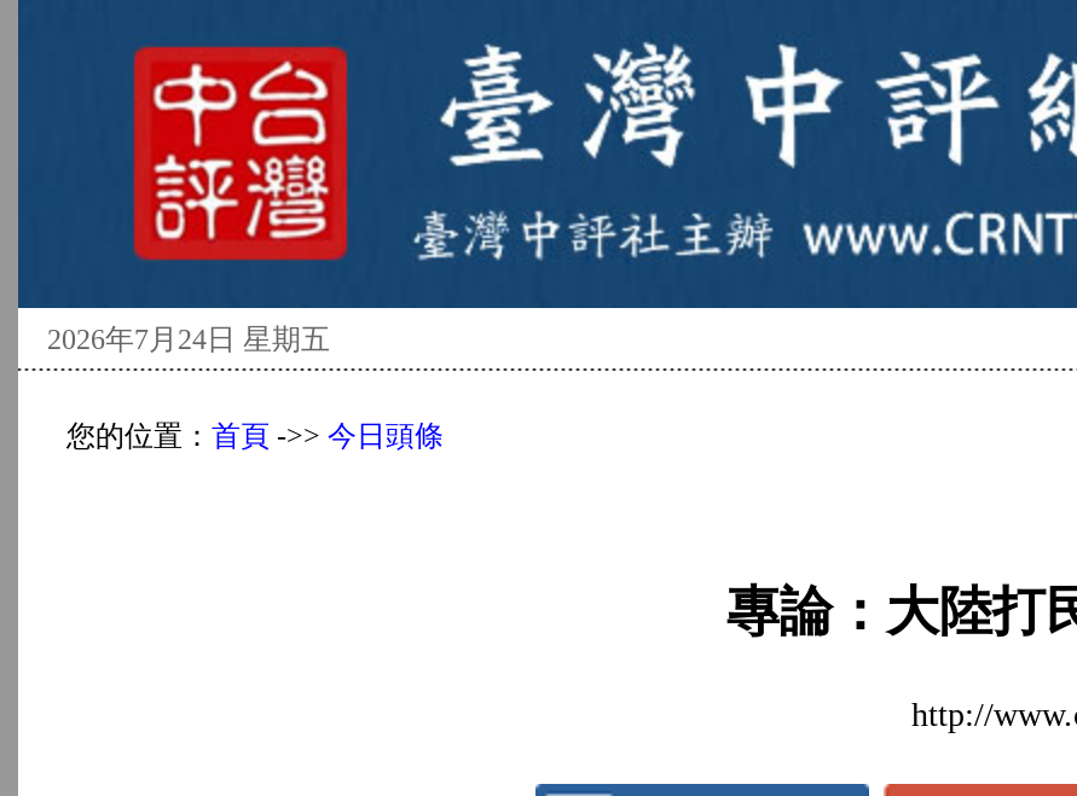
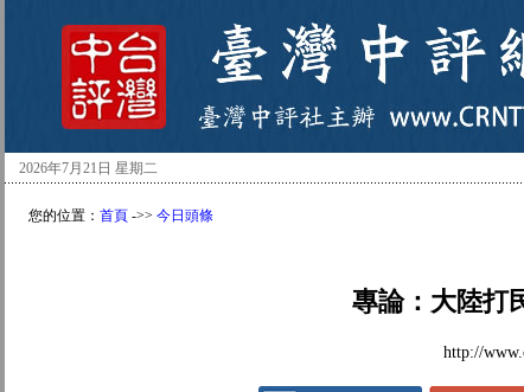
- 2026年7月24日 星期五
+ 2026年7月21日 星期二
